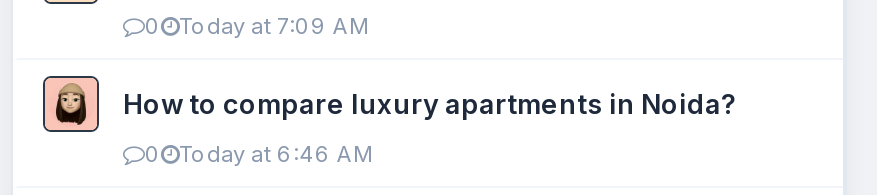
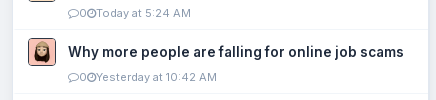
- 0 Today at 7:09 AM
+ 0 Today at 5:24 AM

- How to compare luxury apartments in Noida?
+ Why more people are falling for online job scams

- Today at 6:46 AM
+ Yesterday at 10:42 AM
